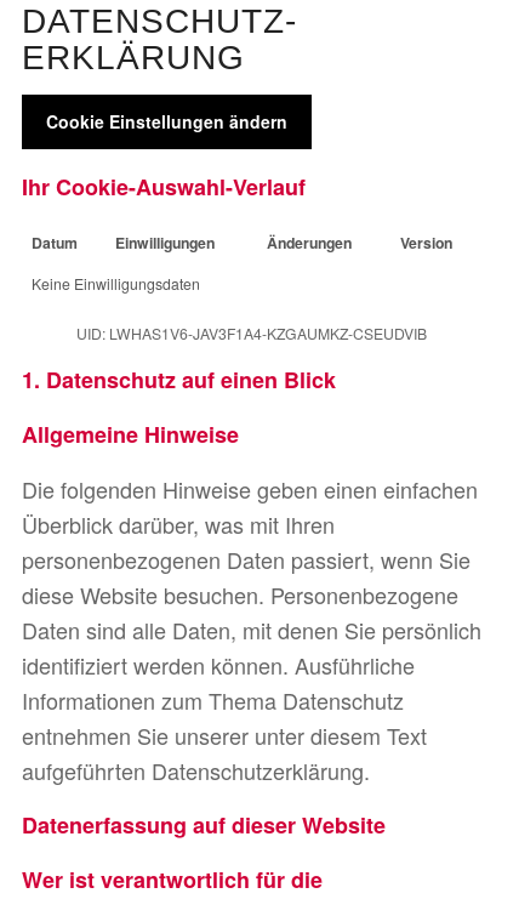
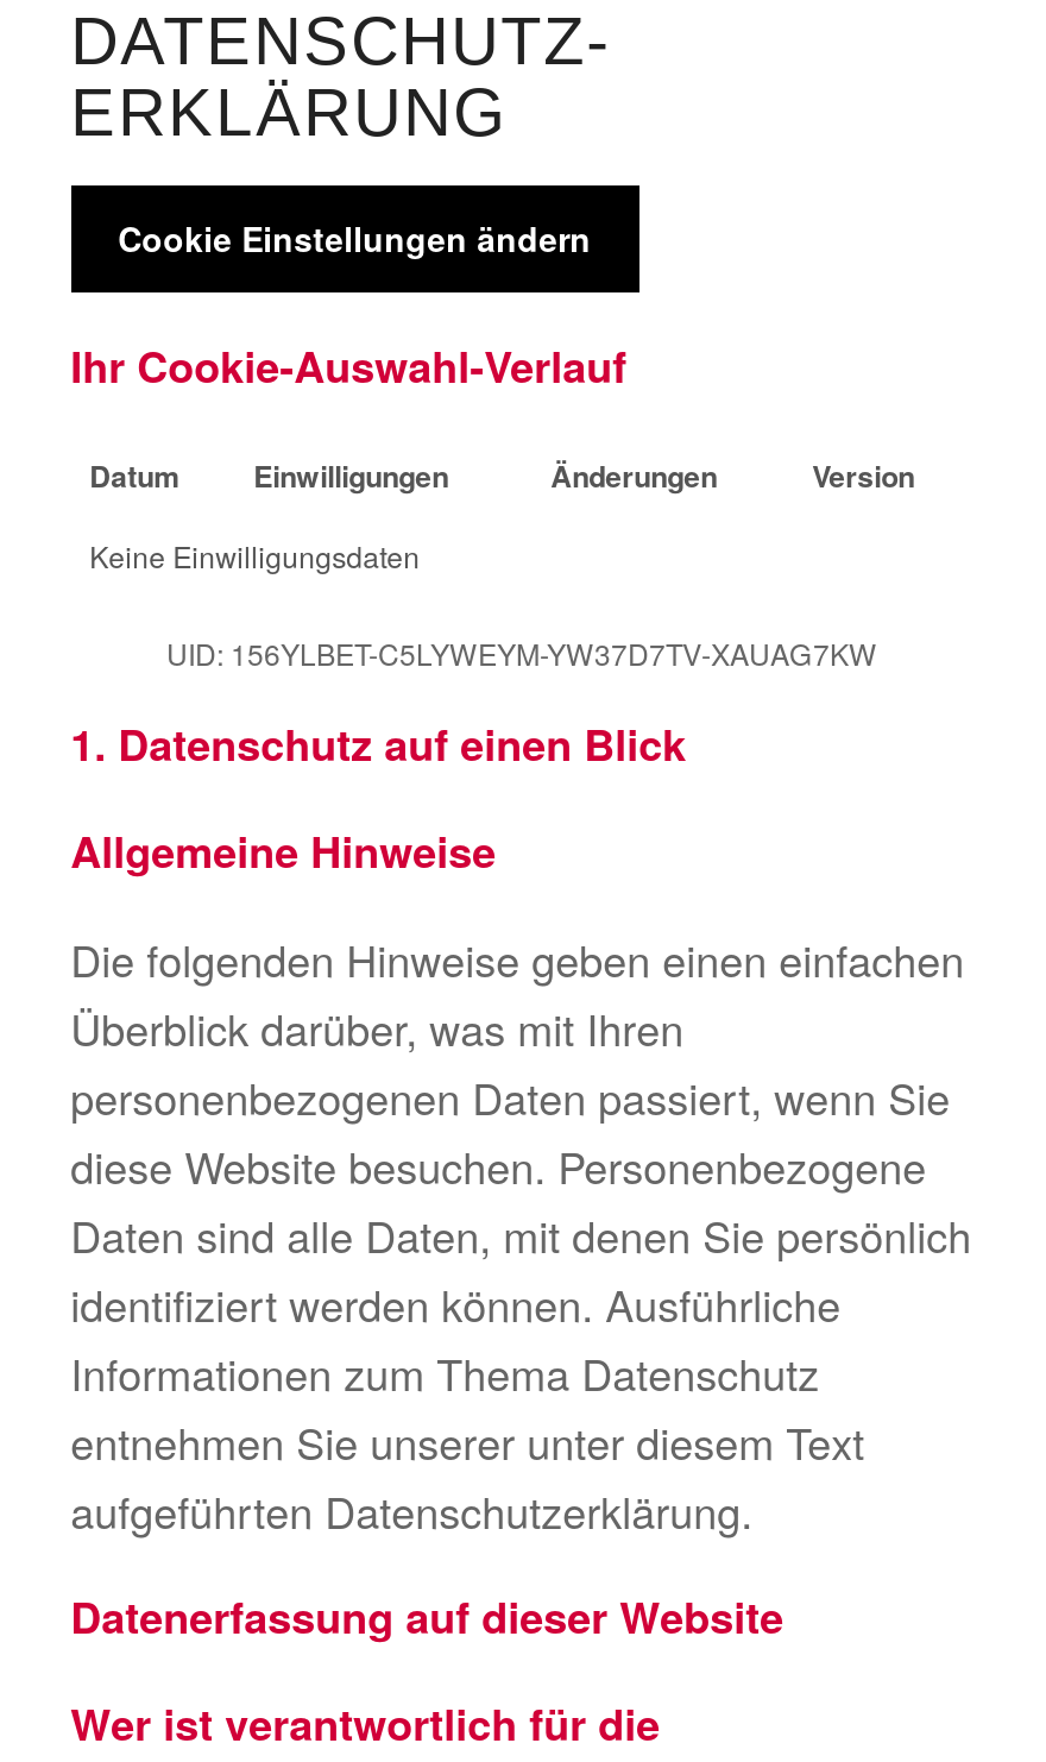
- UID: LWHAS1V6-JAV3F1A4-KZGAUMKZ-CSEUDVIB
+ UID: 156YLBET-C5LYWEYM-YW37D7TV-XAUAG7KW
